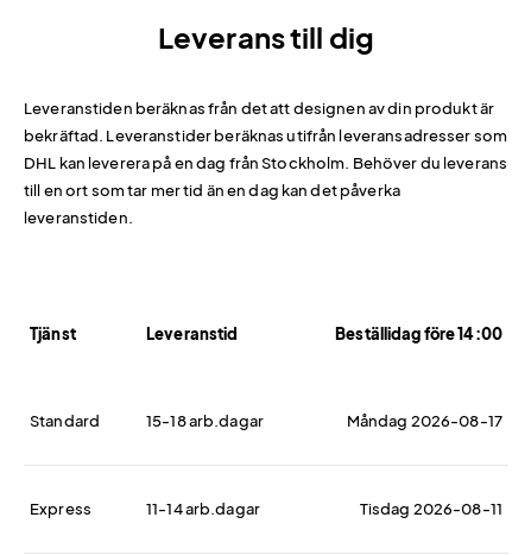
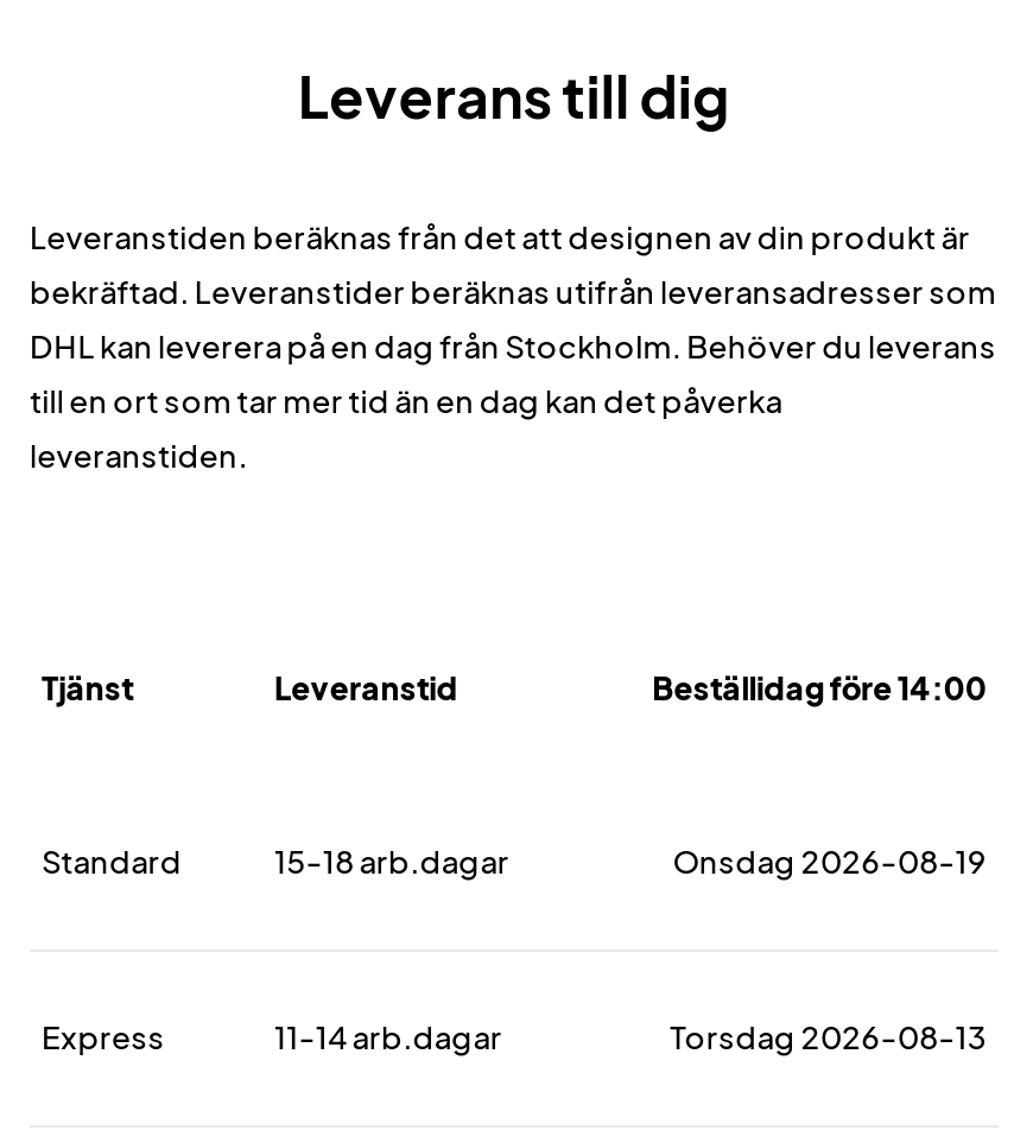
- Måndag 2026-08-17
+ Onsdag 2026-08-19

- Tisdag 2026-08-11
+ Torsdag 2026-08-13
